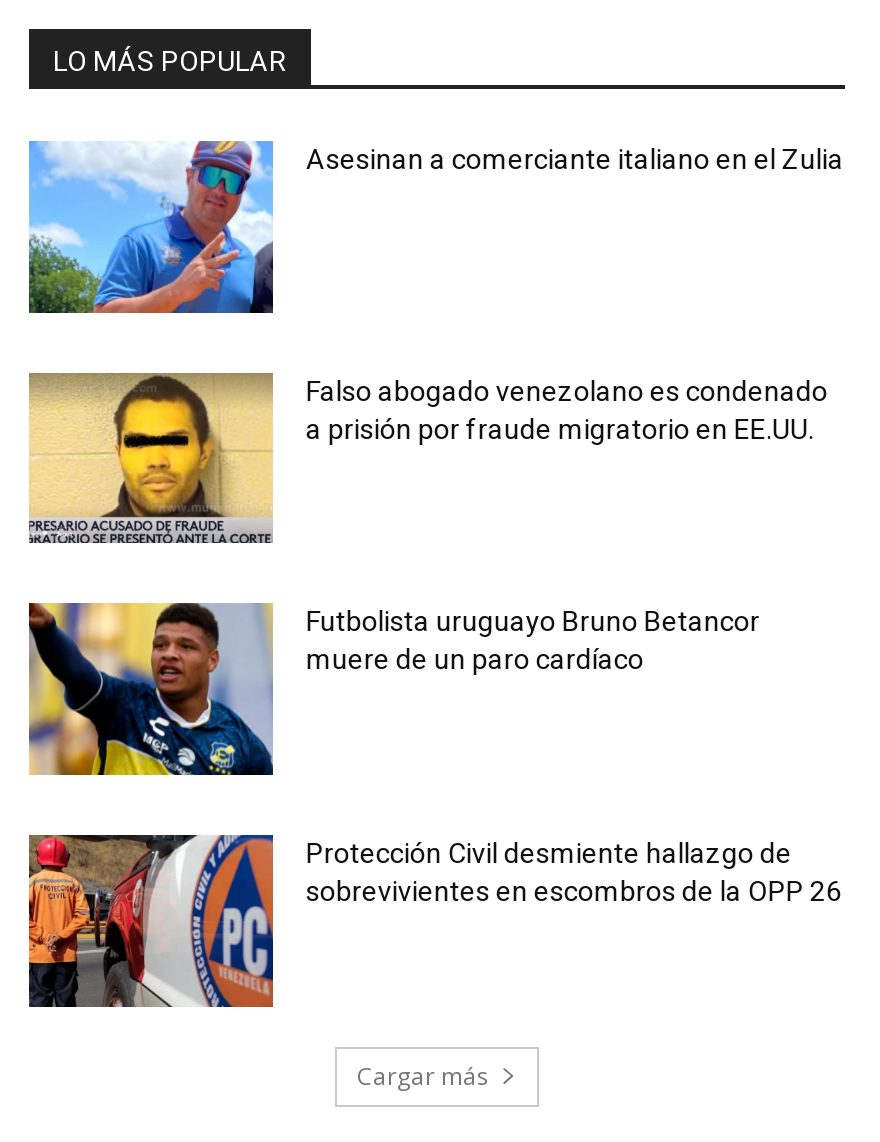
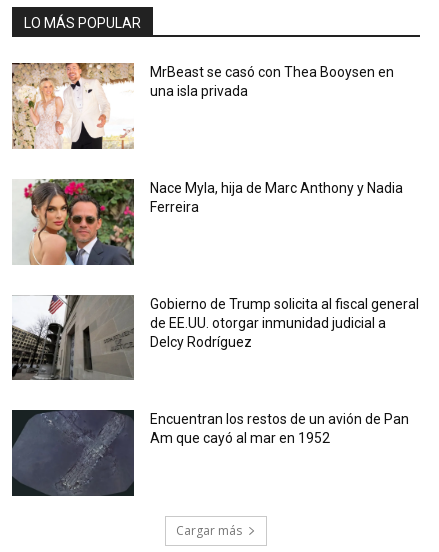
- [image]
- Asesinan a comerciante italiano en el Zulia
+ [image]
+ MrBeast se casó con Thea Booysen en
+ una isla privada

- [image]
- Falso abogado venezolano es condenado
- a prisión por fraude migratorio en EE.UU.
+ [image]
+ Nace Myla, hija de Marc Anthony y Nadia
+ Ferreira

- [image]
- Futbolista uruguayo Bruno Betancor
- muere de un paro cardíaco
+ [image]
+ Gobierno de Trump solicita al fiscal general
+ de EE.UU. otorgar inmunidad judicial a
+ Delcy Rodríguez

- [image]
- Protección Civil desmiente hallazgo de
- sobrevivientes en escombros de la OPP 26
+ [image]
+ Encuentran los restos de un avión de Pan
+ Am que cayó al mar en 1952
